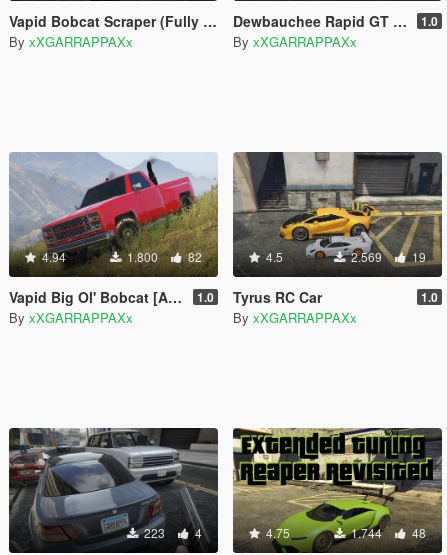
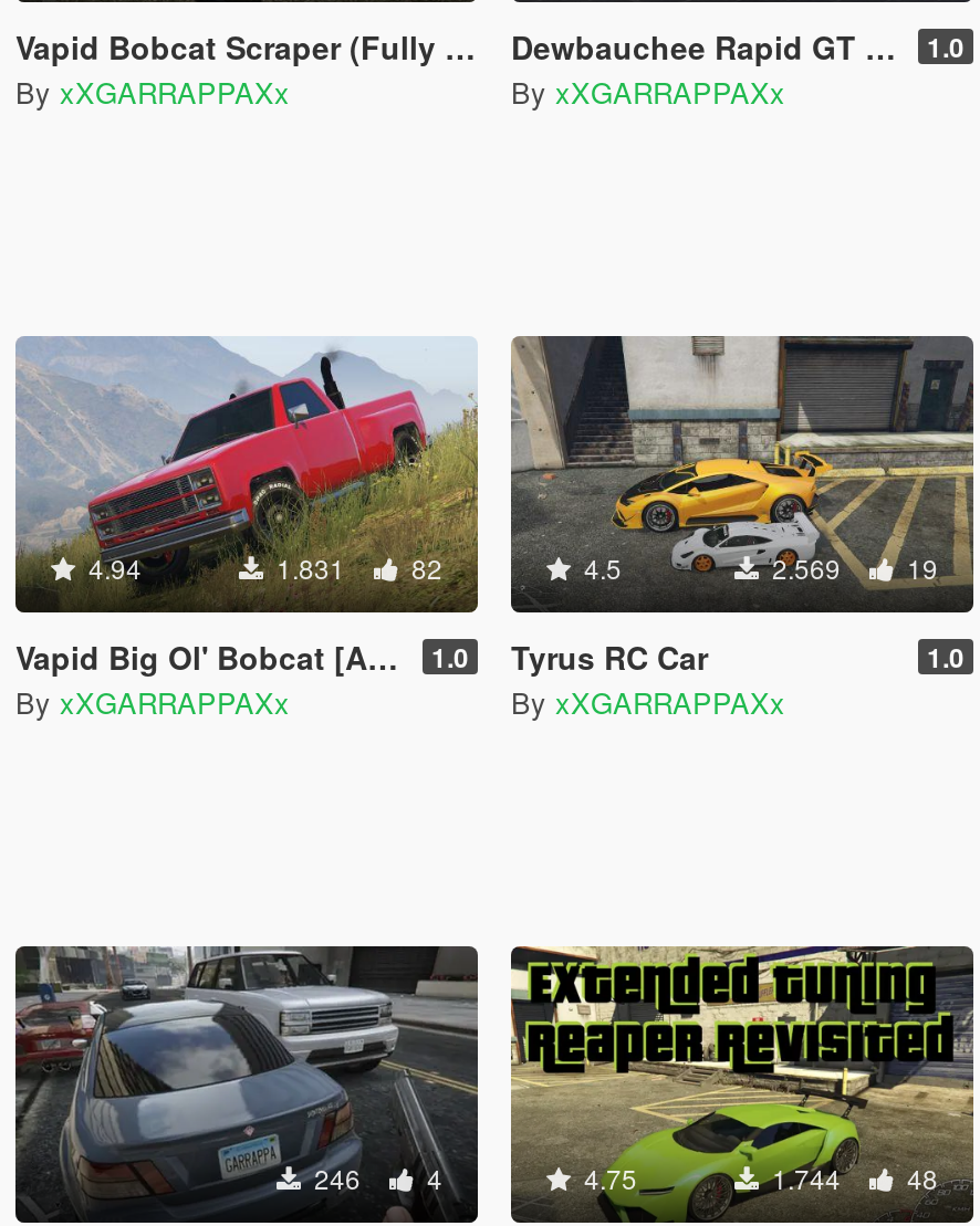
- 1.800 82
+ 1.831 82

- 223 4
+ 246 4
